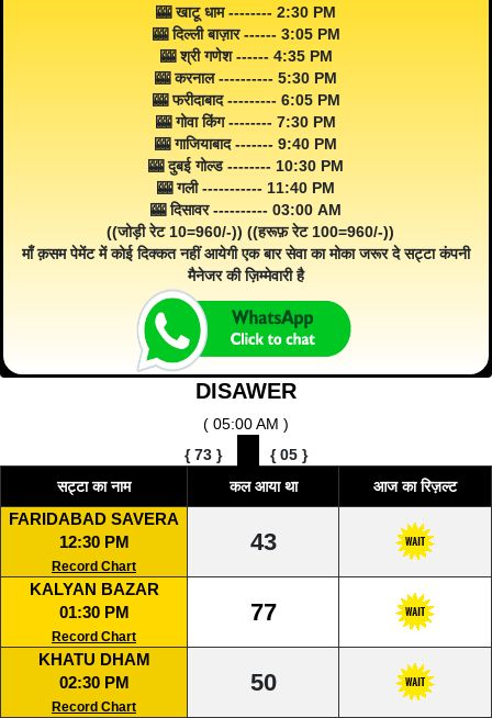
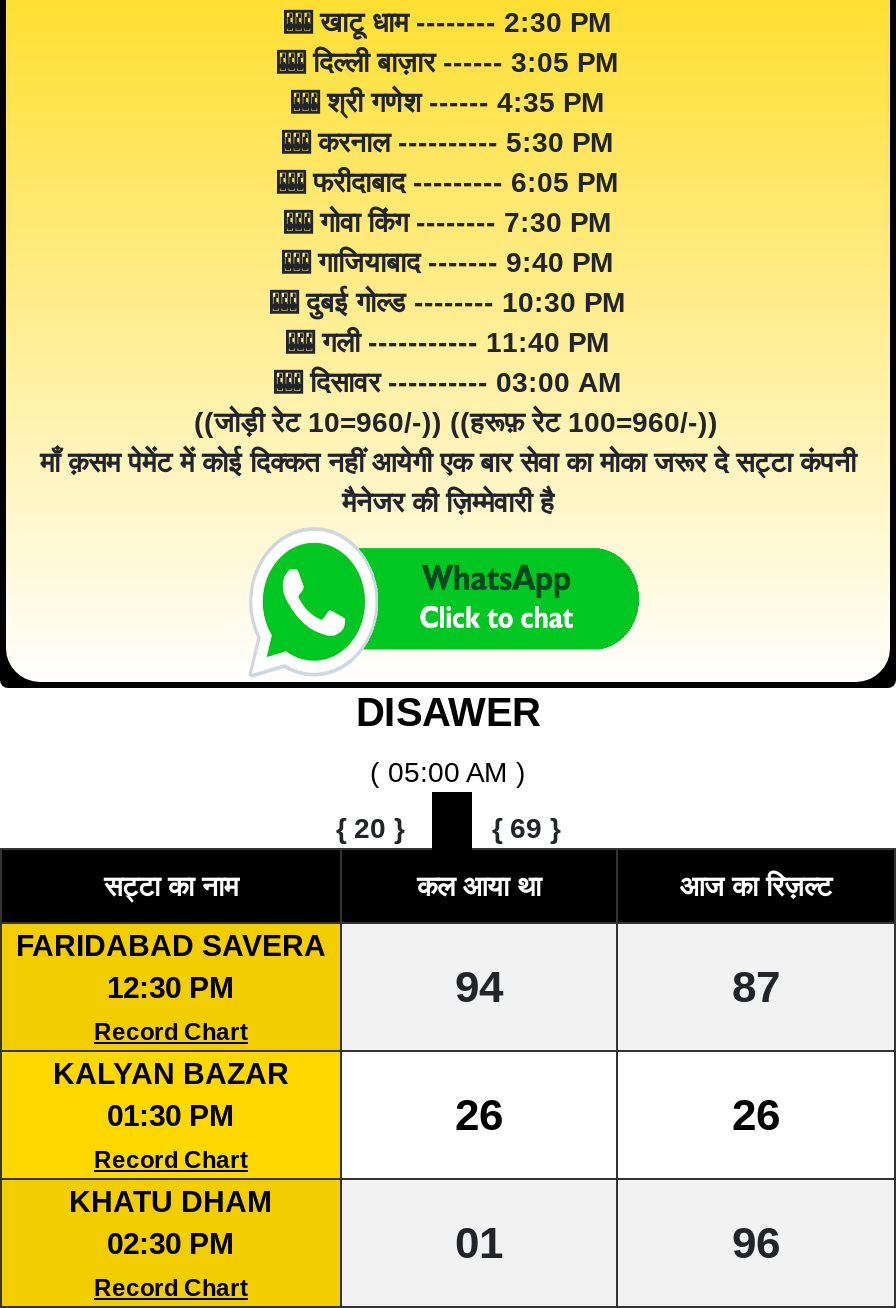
- {73}
+ {20}

- {05}
+ {69}

- 43
+ 94
+ 87

- 77
+ 26
+ 26

- 50
+ 01
+ 96
